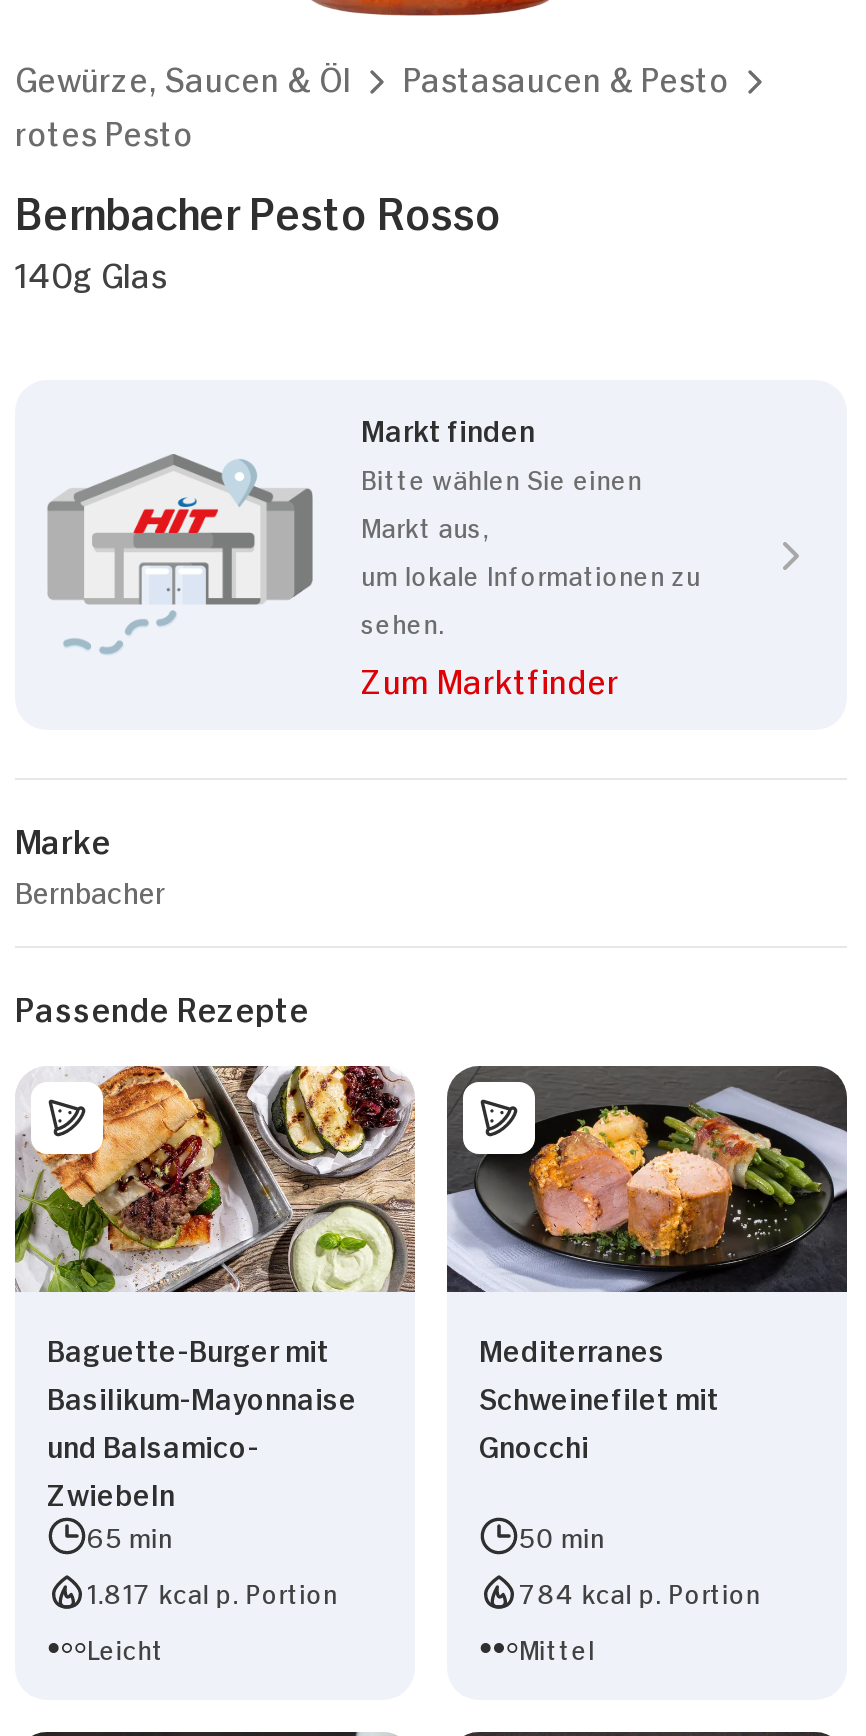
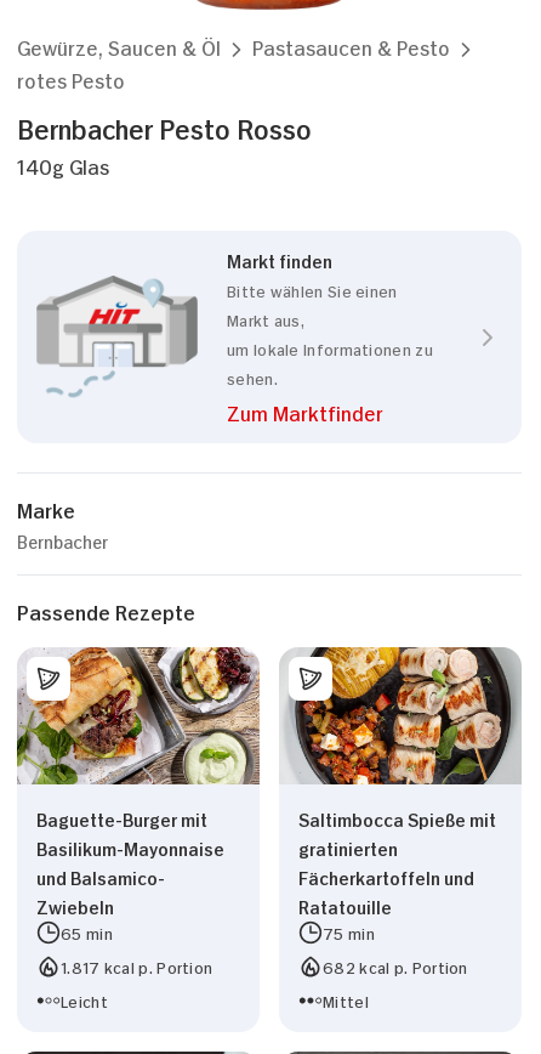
- [image]
- Mediterranes
- Schweinefilet mit
- Gnocchi
- 50 min
- 784 kcal p. Portion
+ [image]
+ Saltimbocca Spieße mit
+ gratinierten
+ Fächerkartoffeln und
+ Ratatouille
+ 75 min
+ 682 kcal p. Portion
